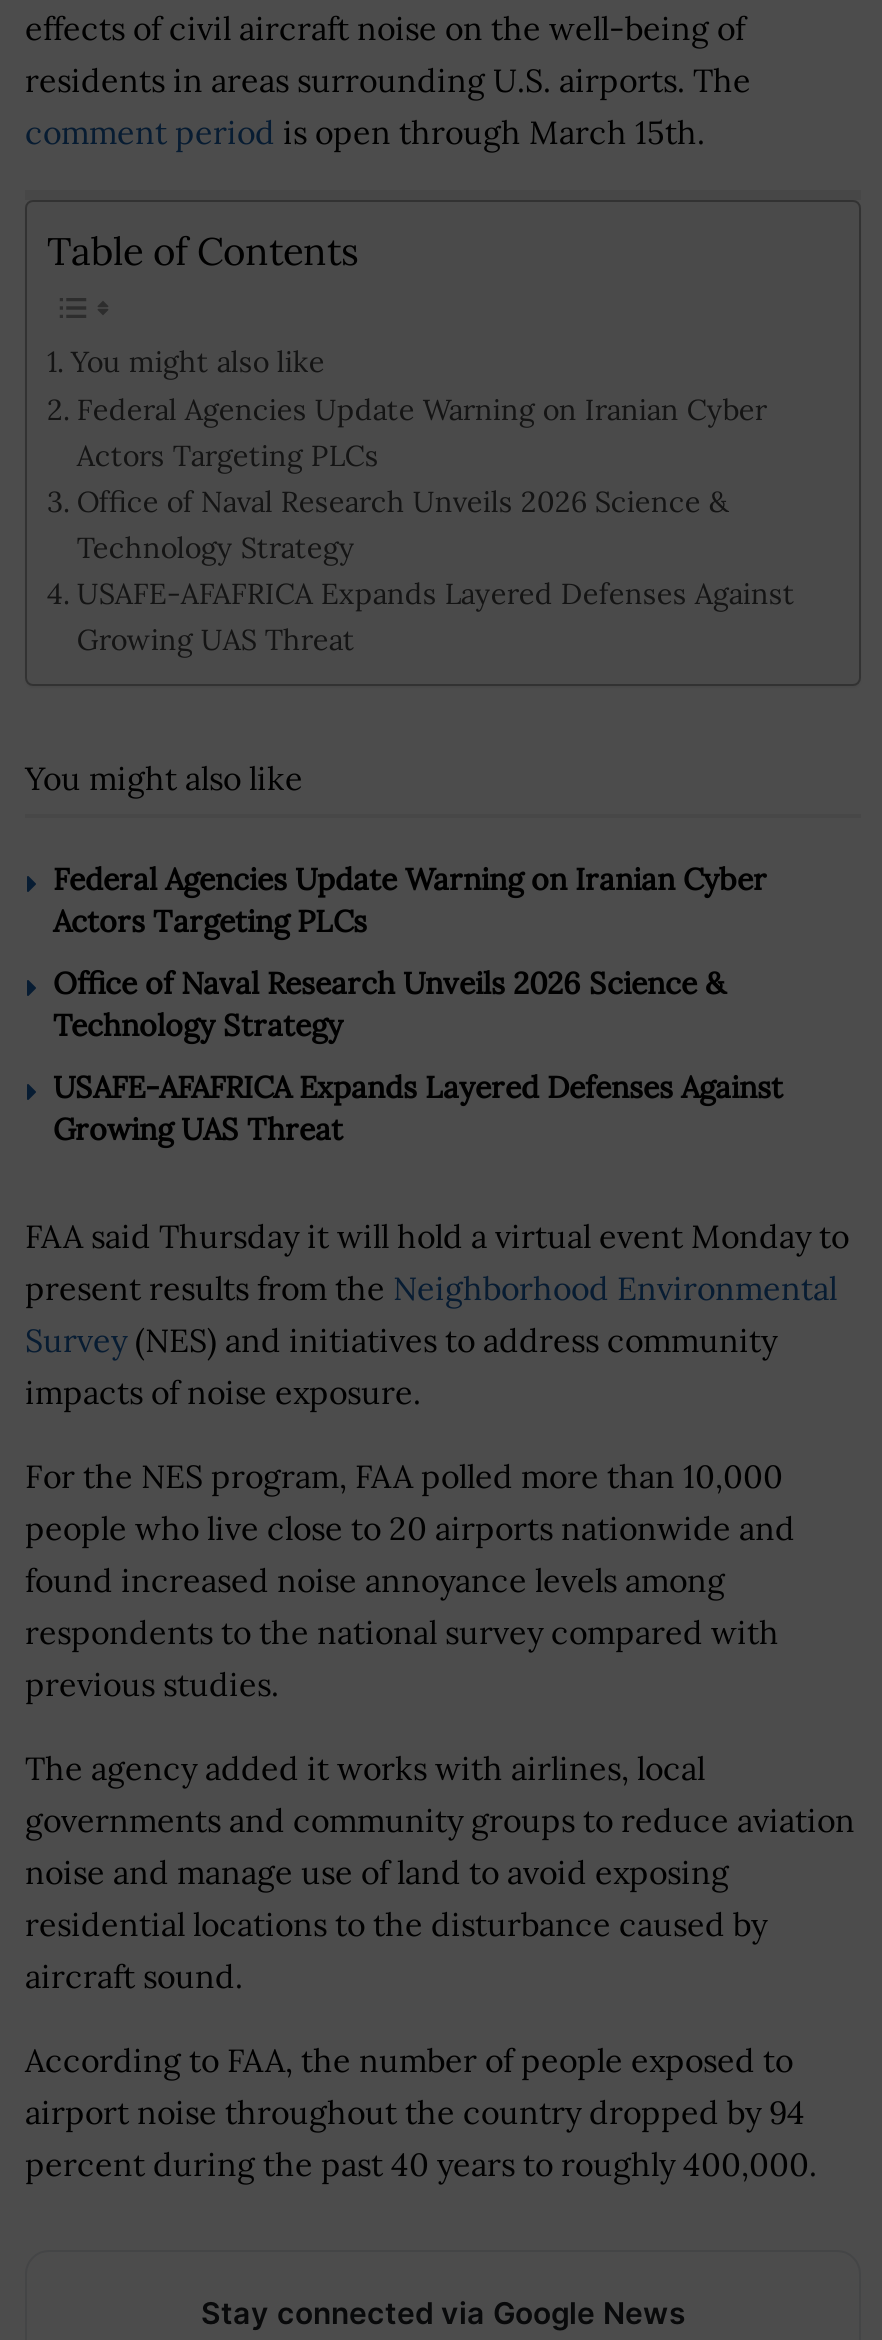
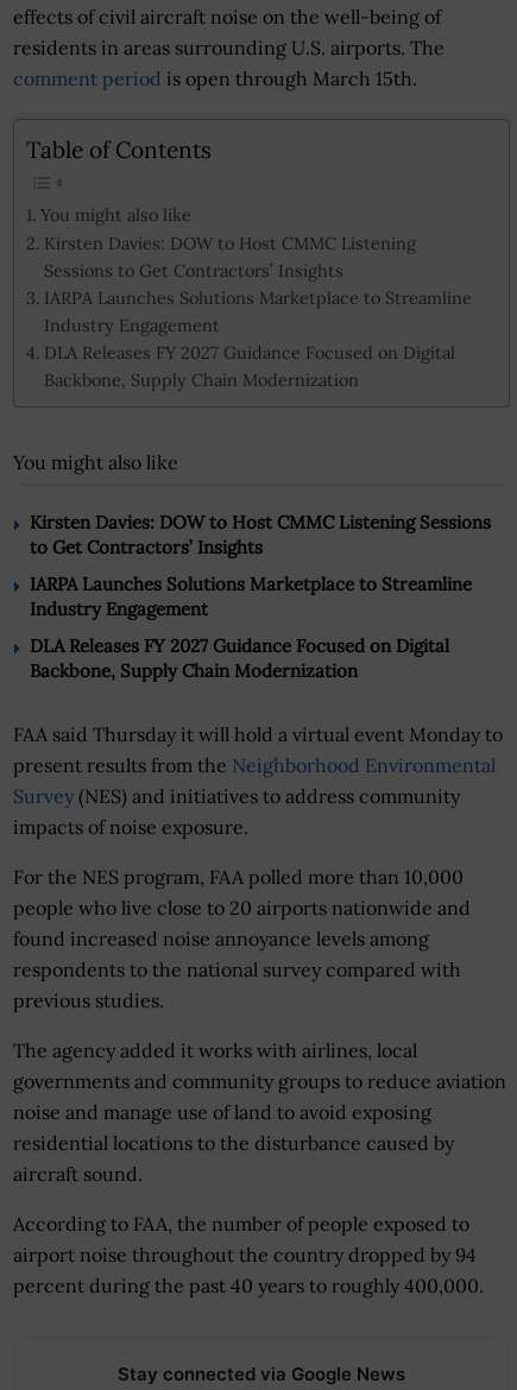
- Federal Agencies Update Warning on Iranian Cyber
- Actors Targeting PLCs
- Office of Naval Research Unveils 2026 Science &
- Technology Strategy
- USAFE-AFAFRICA Expands Layered Defenses Against
- Growing UAS Threat
+ Kirsten Davies: DOW to Host CMMC Listening
+ Sessions to Get Contractors’ Insights
+ IARPA Launches Solutions Marketplace to Streamline
+ Industry Engagement
+ DLA Releases FY 2027 Guidance Focused on Digital
+ Backbone, Supply Chain Modernization

- Federal Agencies Update Warning on Iranian Cyber
- Actors Targeting PLCs
+ Kirsten Davies: DOW to Host CMMC Listening Sessions
+ to Get Contractors’ Insights

- Office of Naval Research Unveils 2026 Science &
- Technology Strategy
+ IARPA Launches Solutions Marketplace to Streamline
+ Industry Engagement

- USAFE-AFAFRICA Expands Layered Defenses Against
- Growing UAS Threat
+ DLA Releases FY 2027 Guidance Focused on Digital
+ Backbone, Supply Chain Modernization
